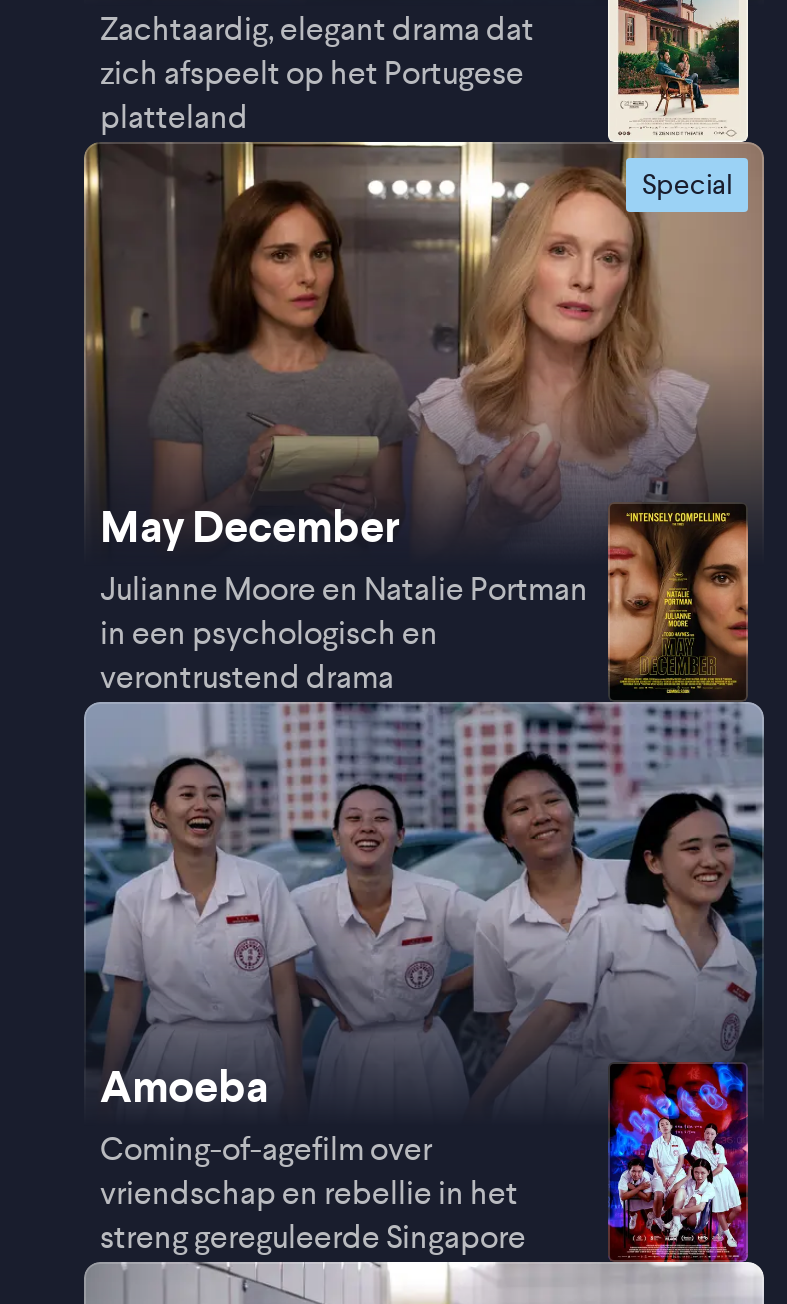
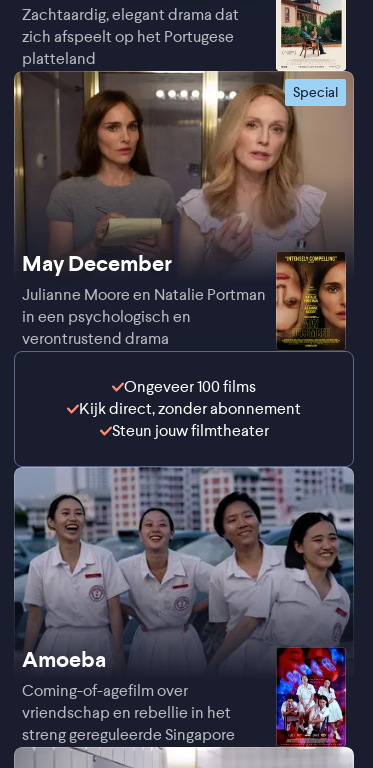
+ [image]
+ Ongeveer 100 films
+ Kijk direct, zonder abonnement
+ Steun jouw filmtheater
